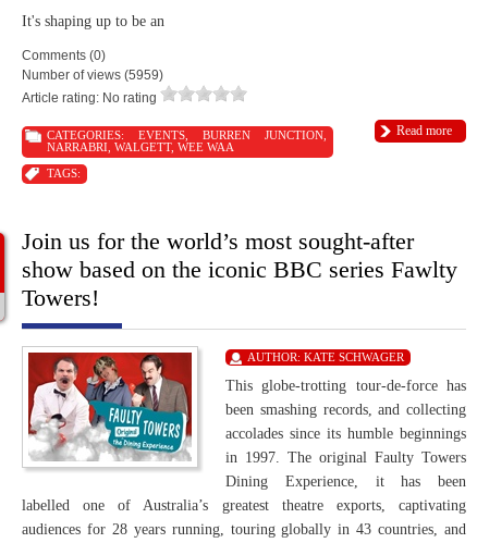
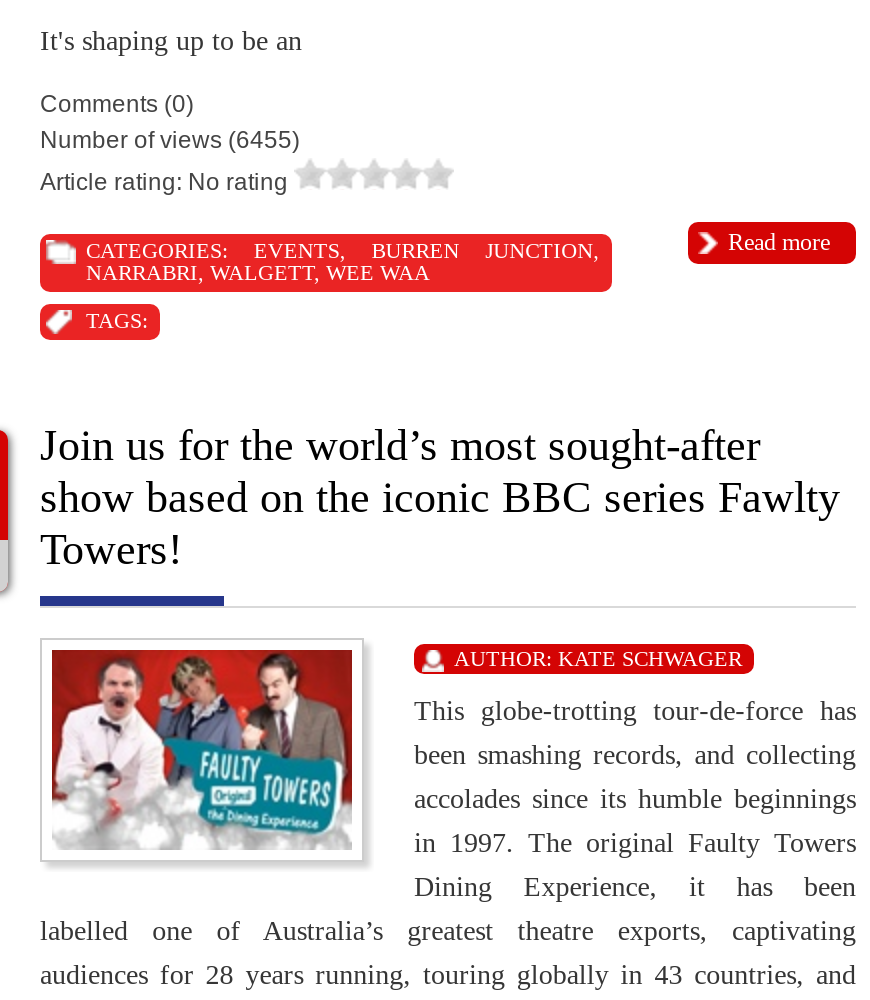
- Number of views (5959)
+ Number of views (6455)
